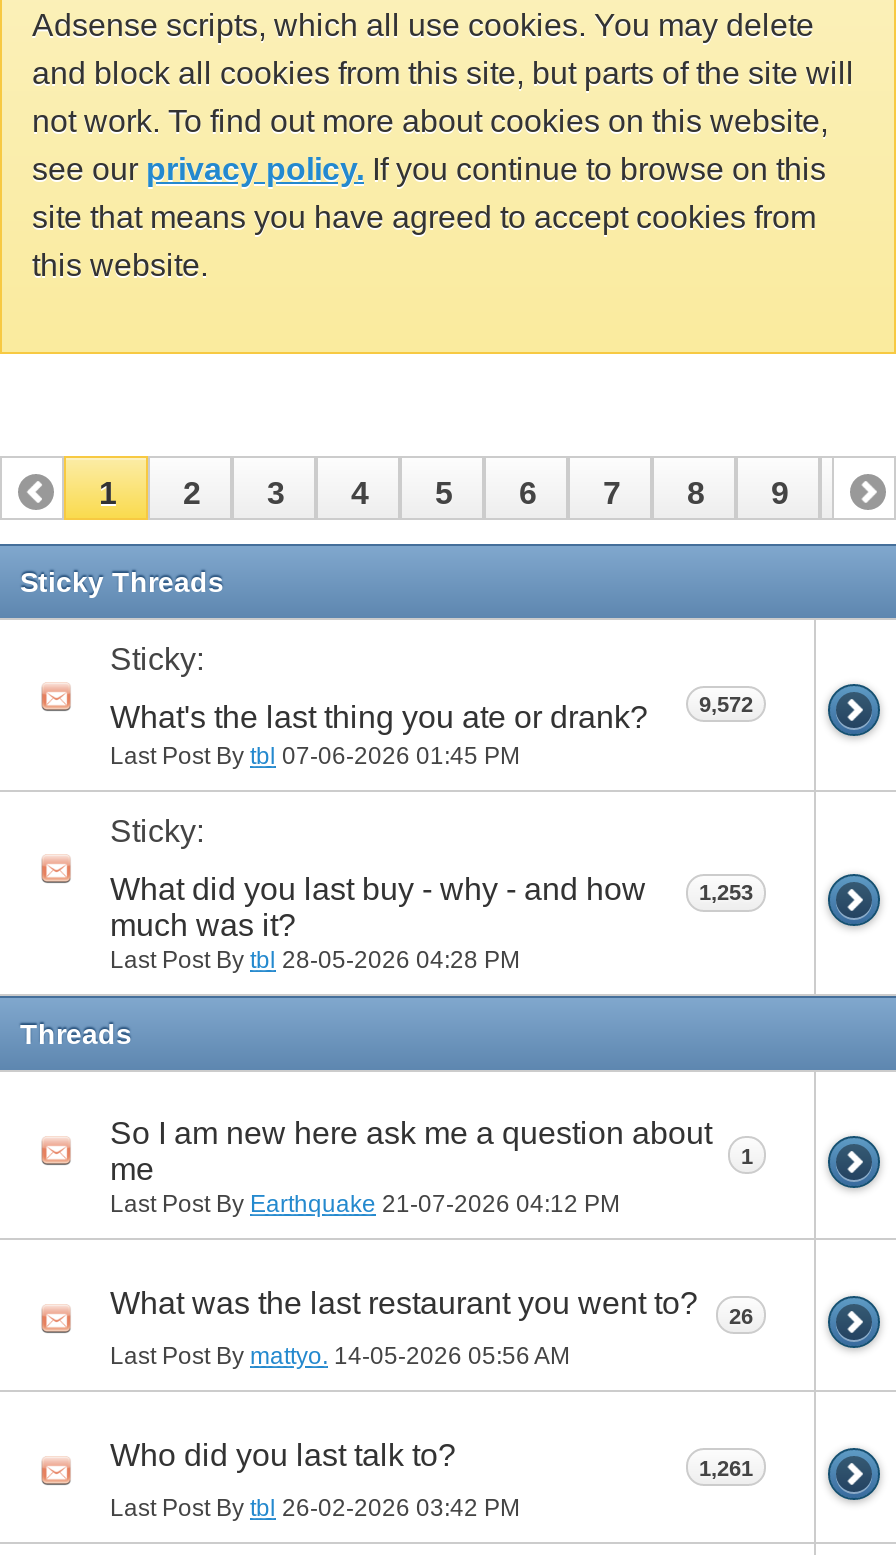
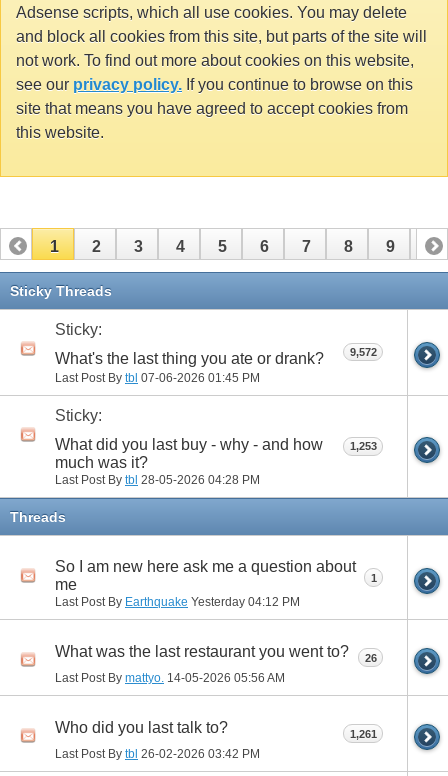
- Last Post By Earthquake 21-07-2026 04:12 PM
+ Last Post By Earthquake Yesterday 04:12 PM
